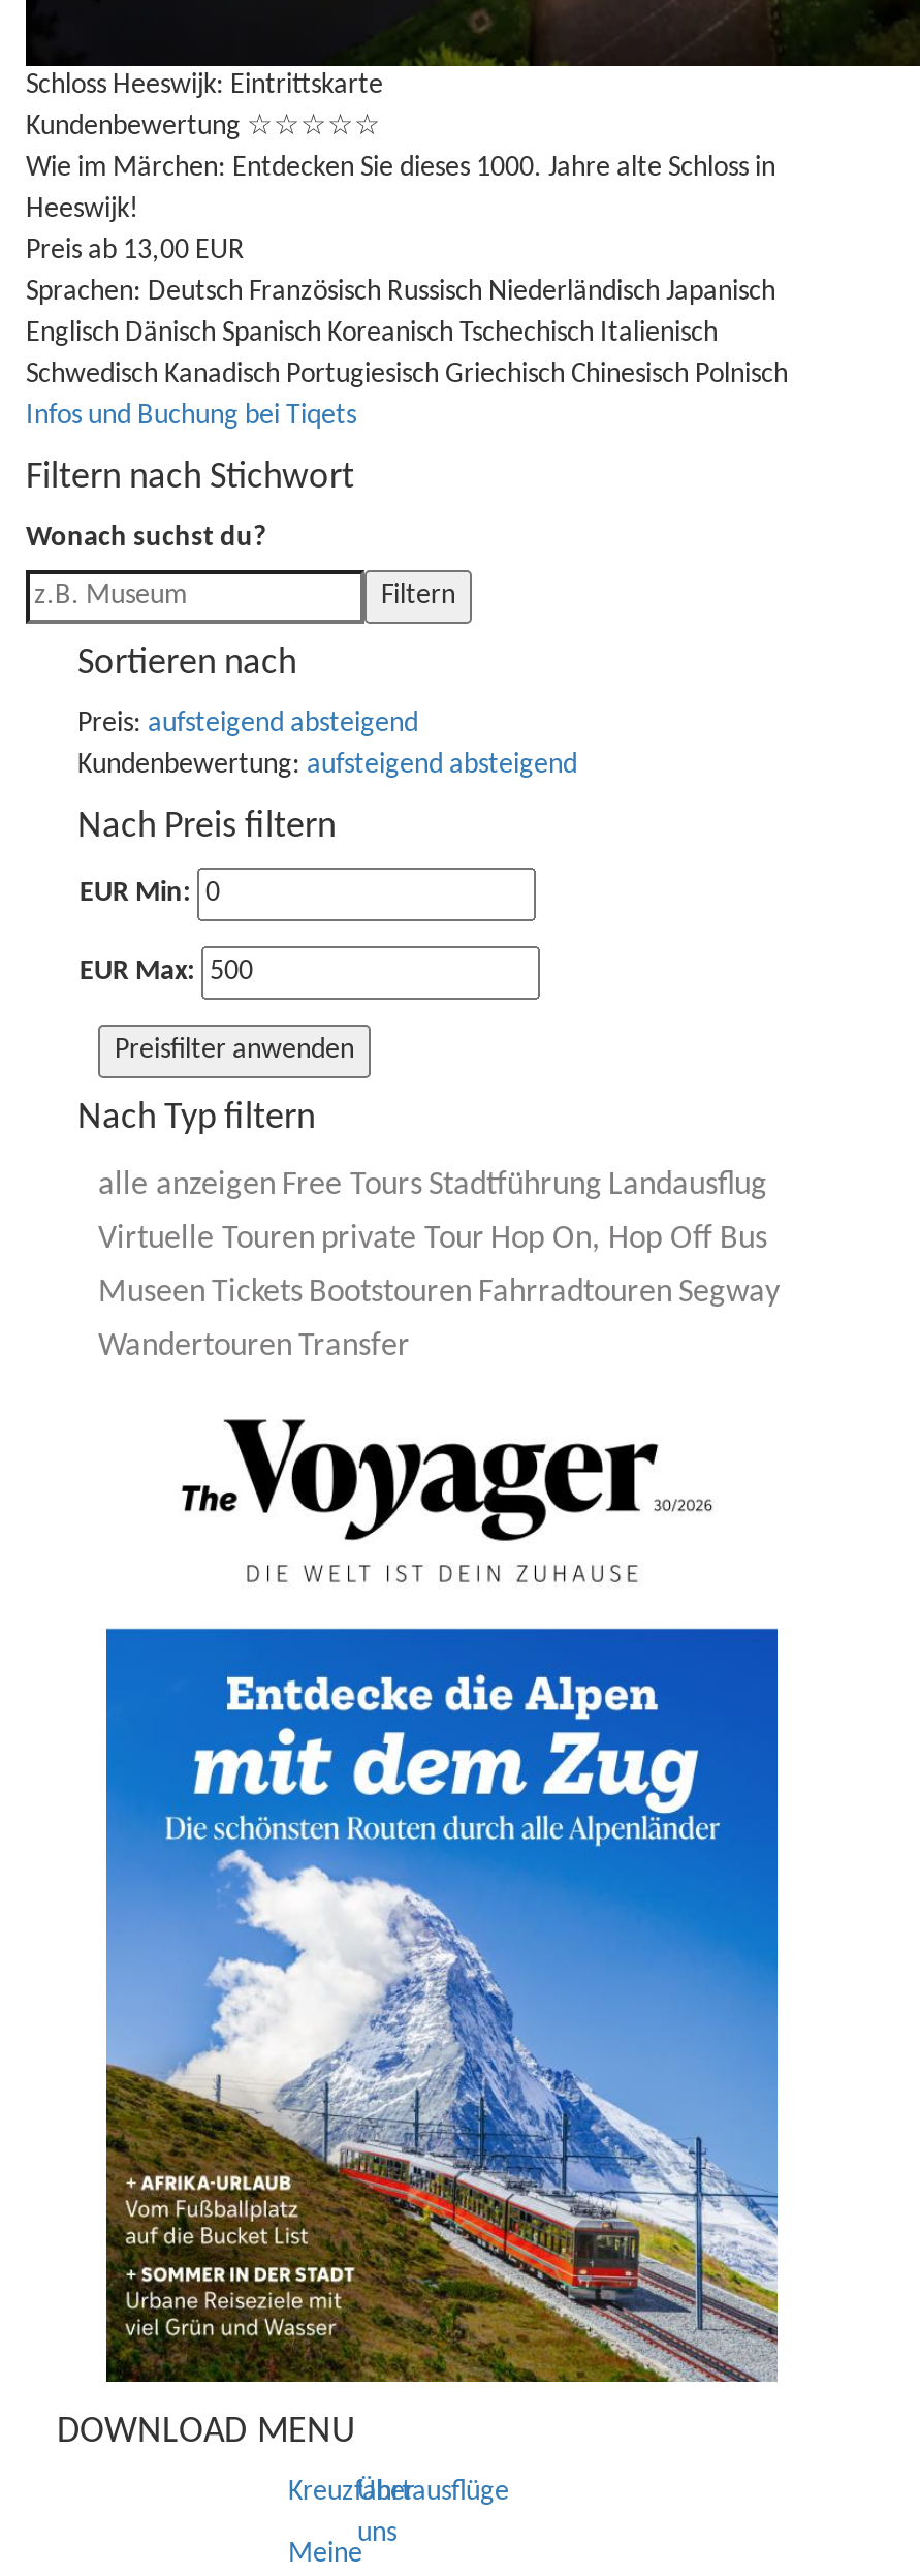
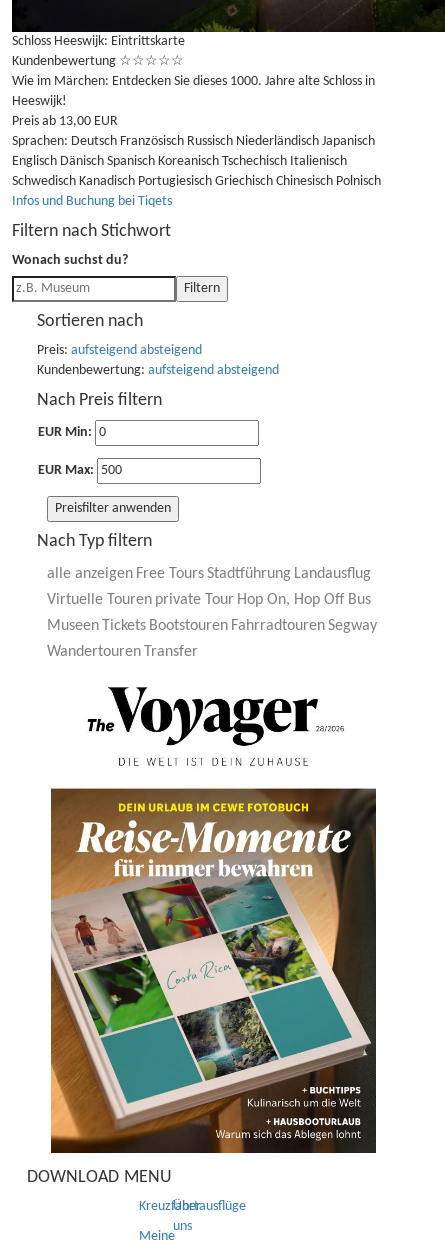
- [image]
+ [image]
